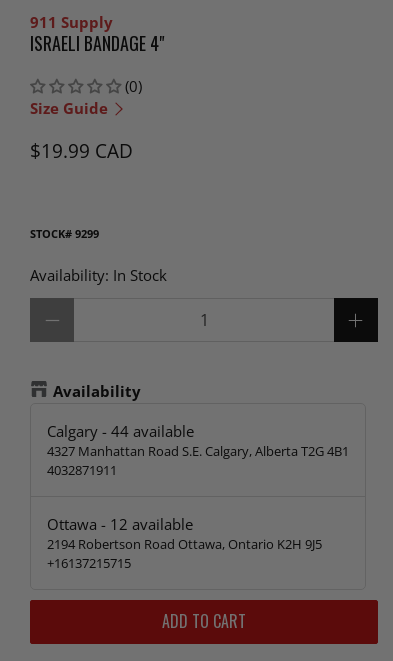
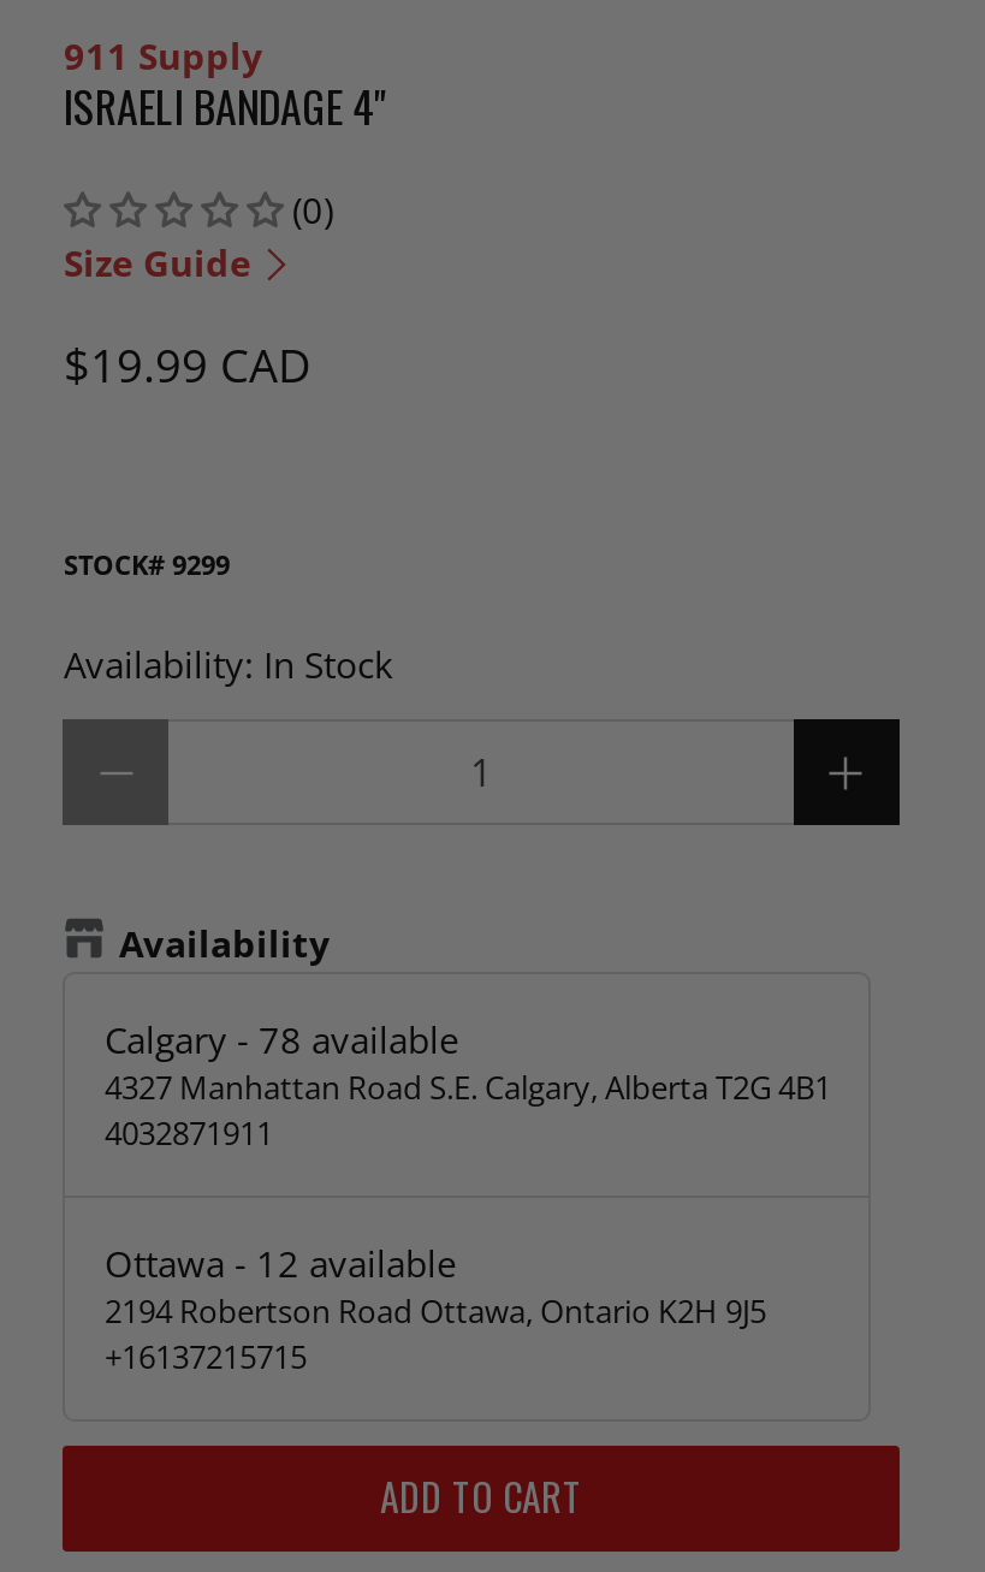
- Calgary - 44 available
+ Calgary - 78 available
